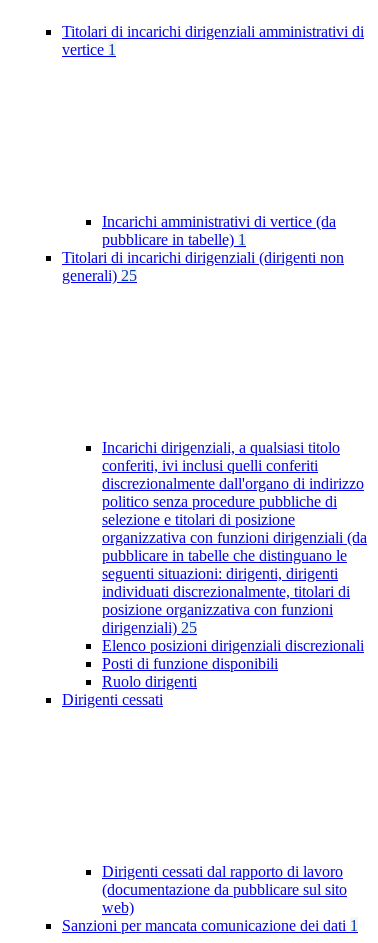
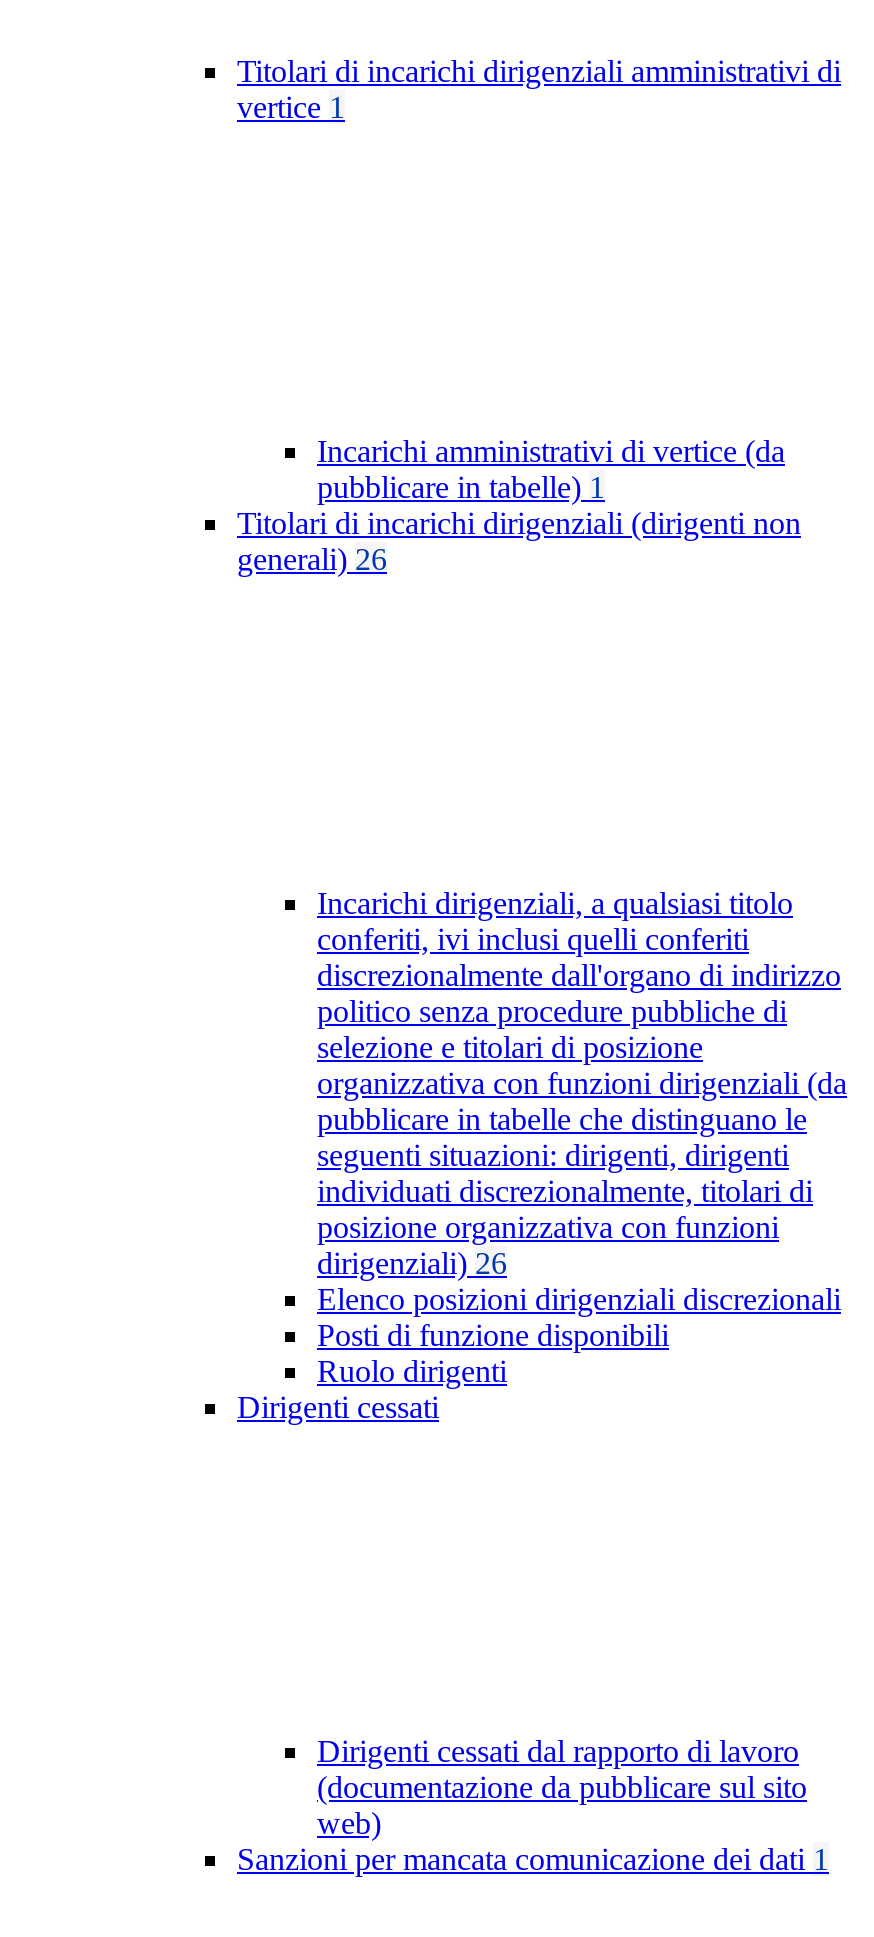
- generali) 25
+ generali) 26

- dirigenziali) 25
+ dirigenziali) 26
